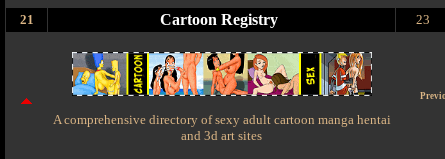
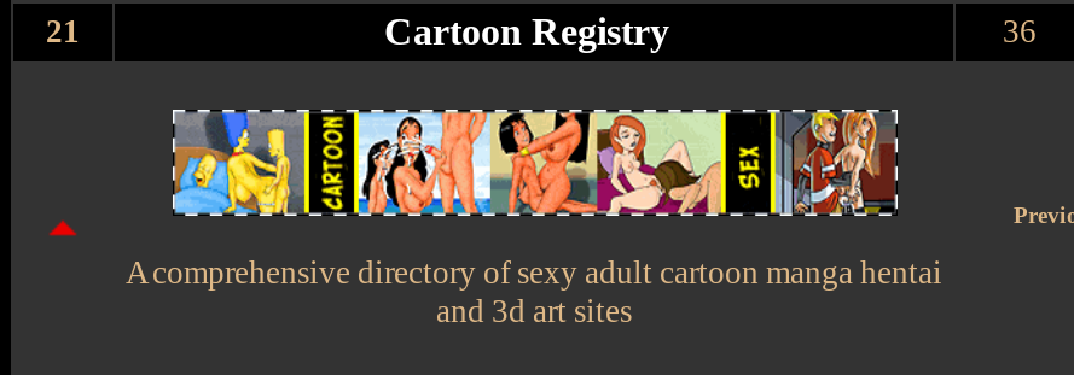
- 23
+ 36
